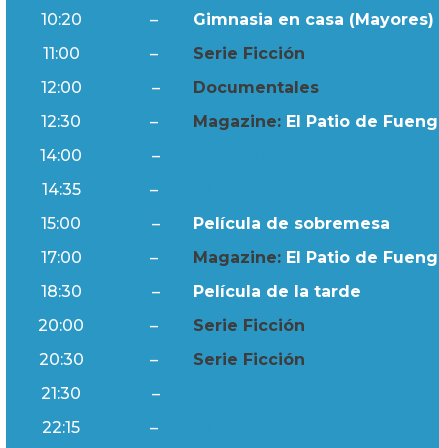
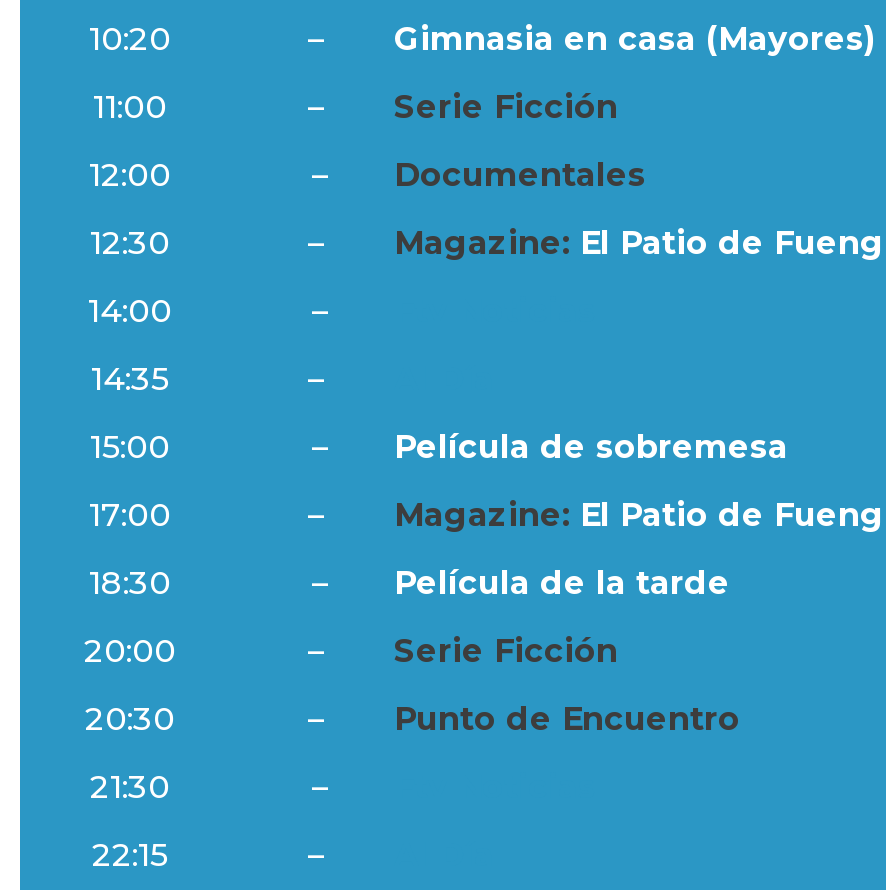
- Serie Ficción
+ Punto de Encuentro
